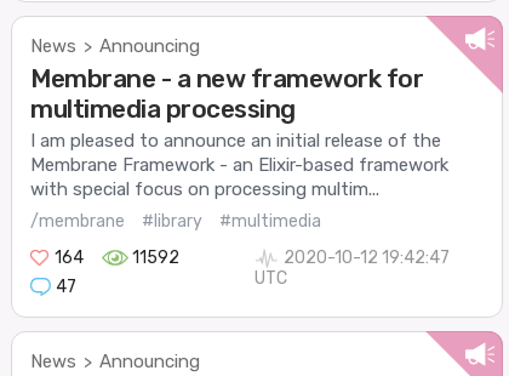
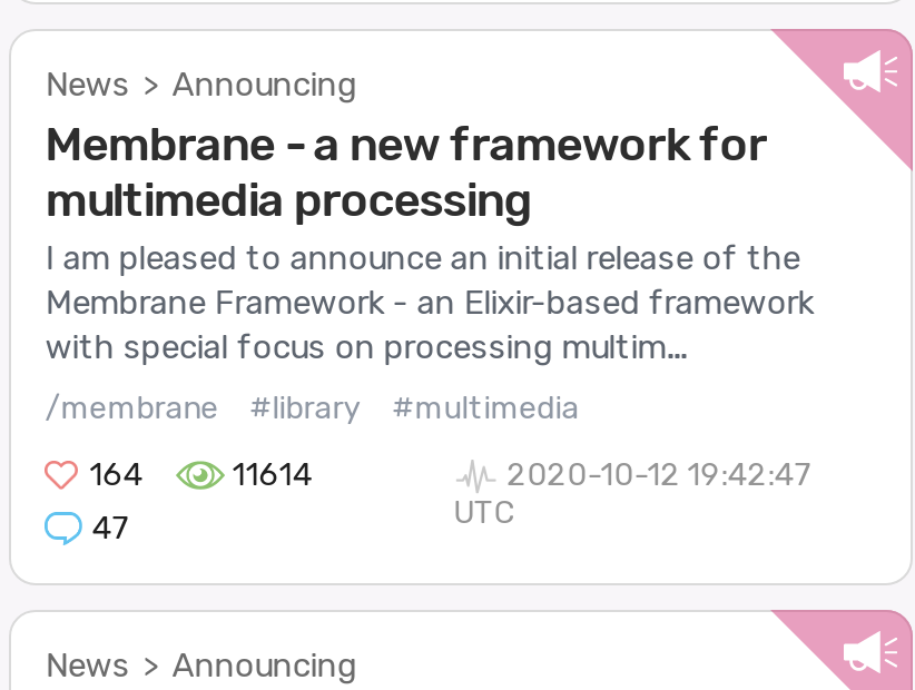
- 11592
+ 11614
